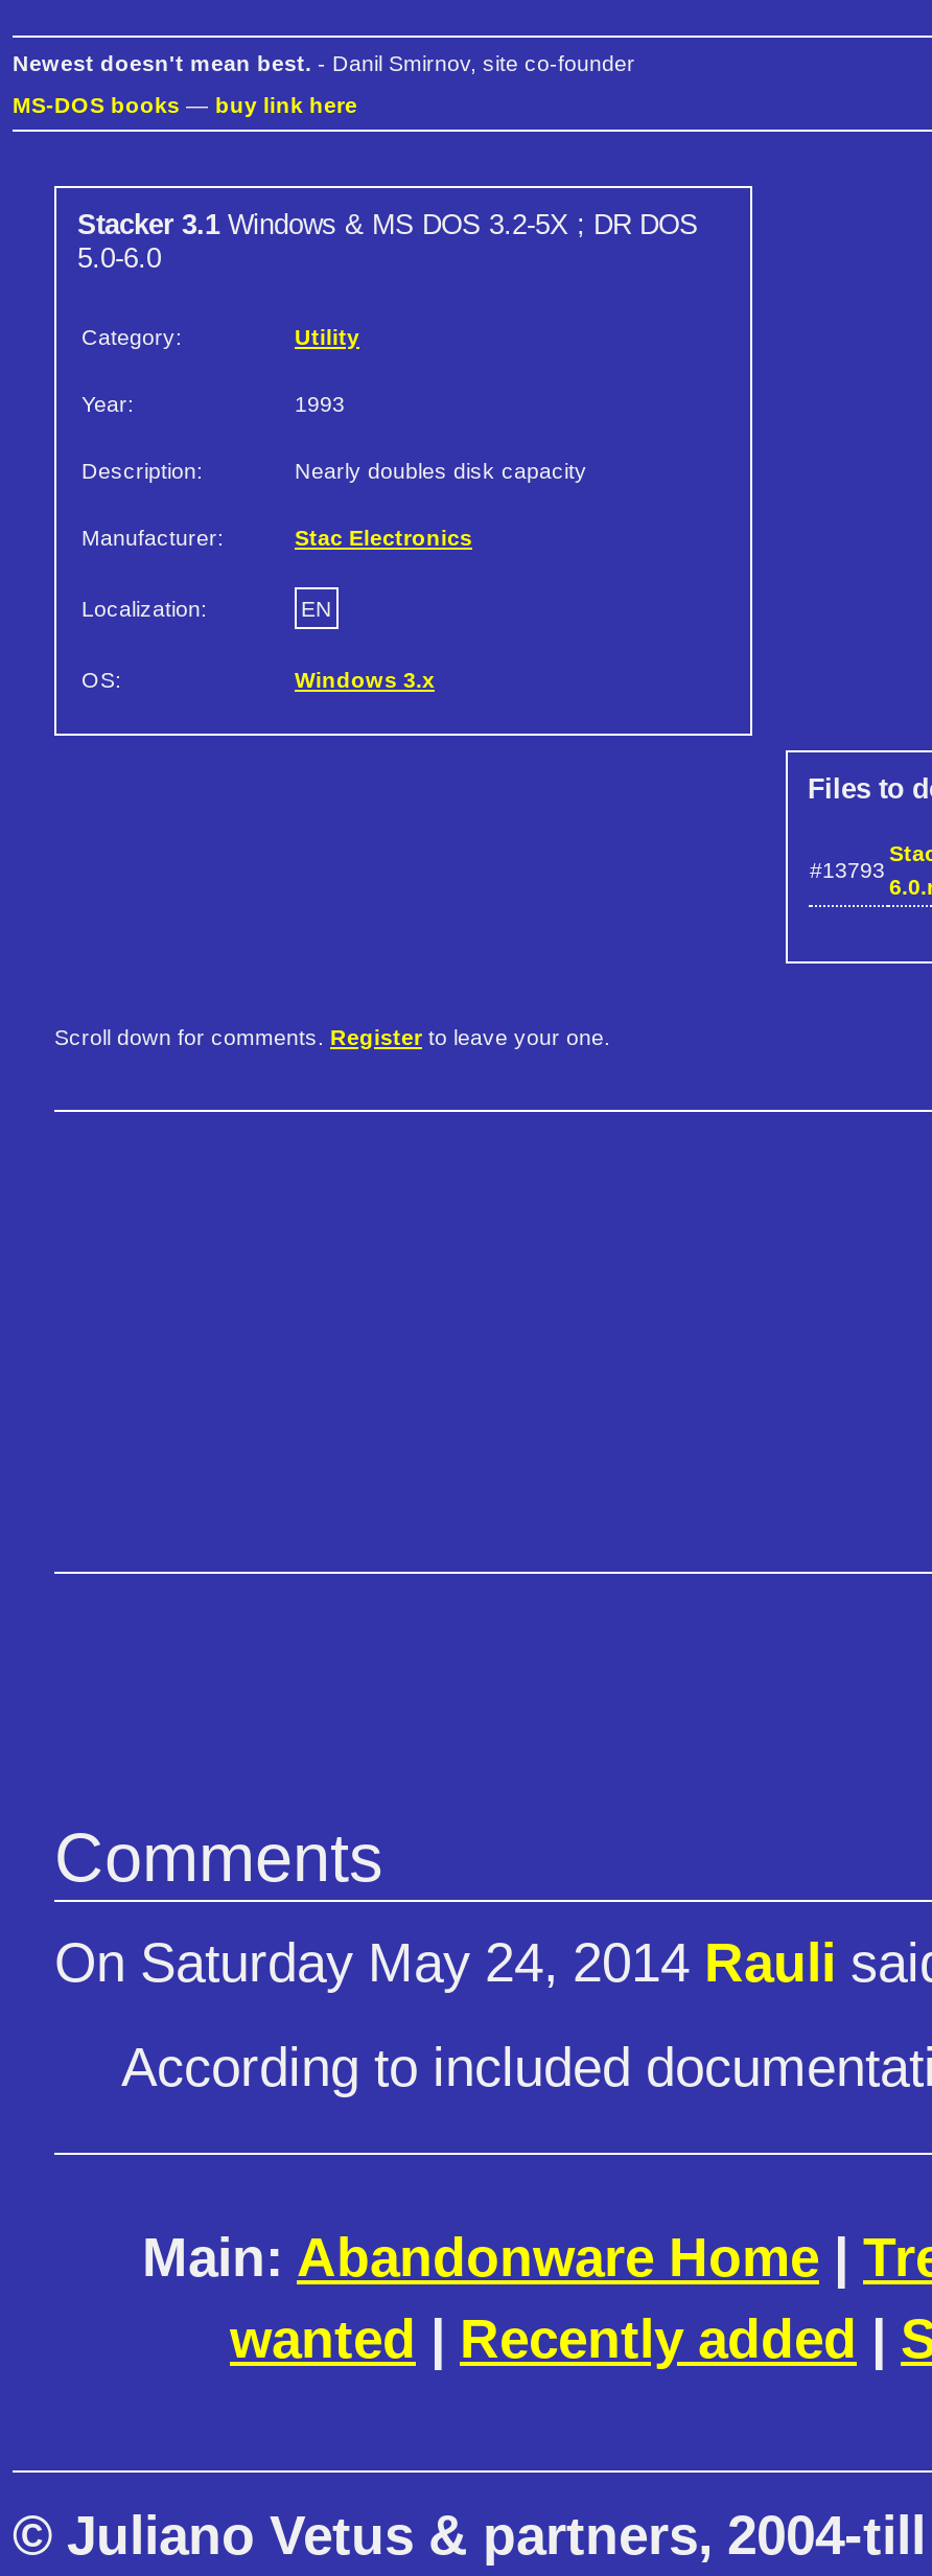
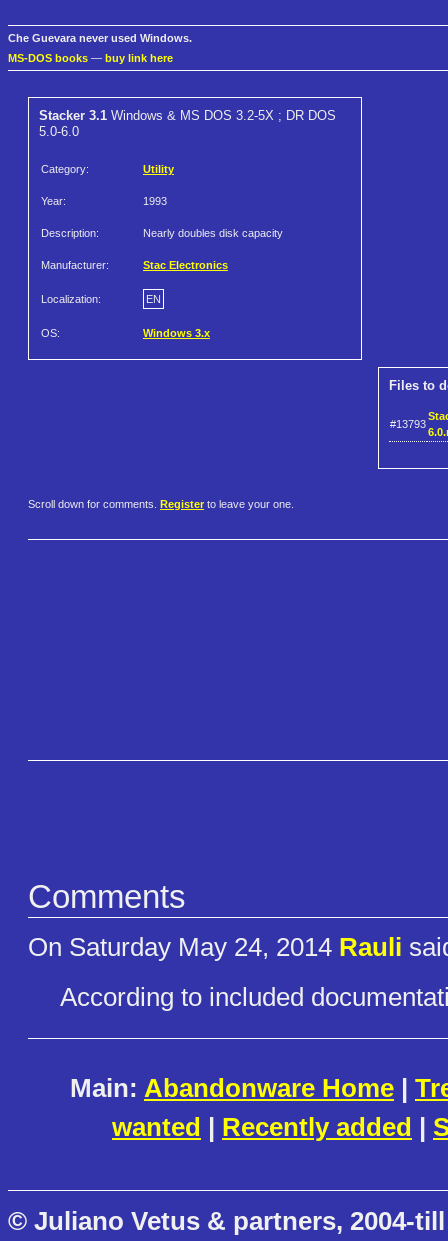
- Newest doesn't mean best. - Danil Smirnov, site co-founder
+ Che Guevara never used Windows.
